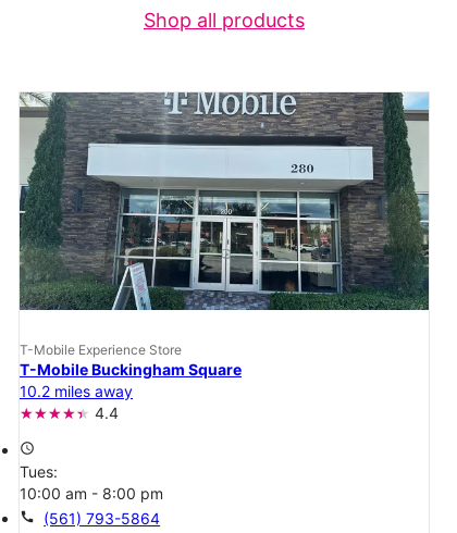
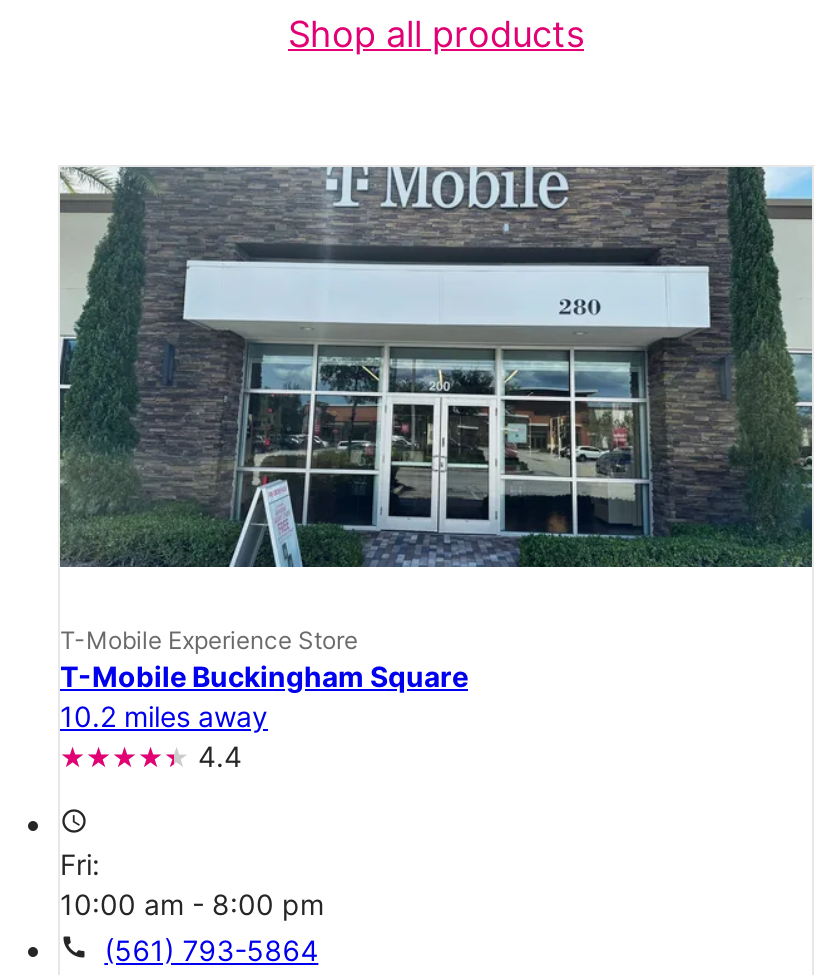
- Tues:
+ Fri:
